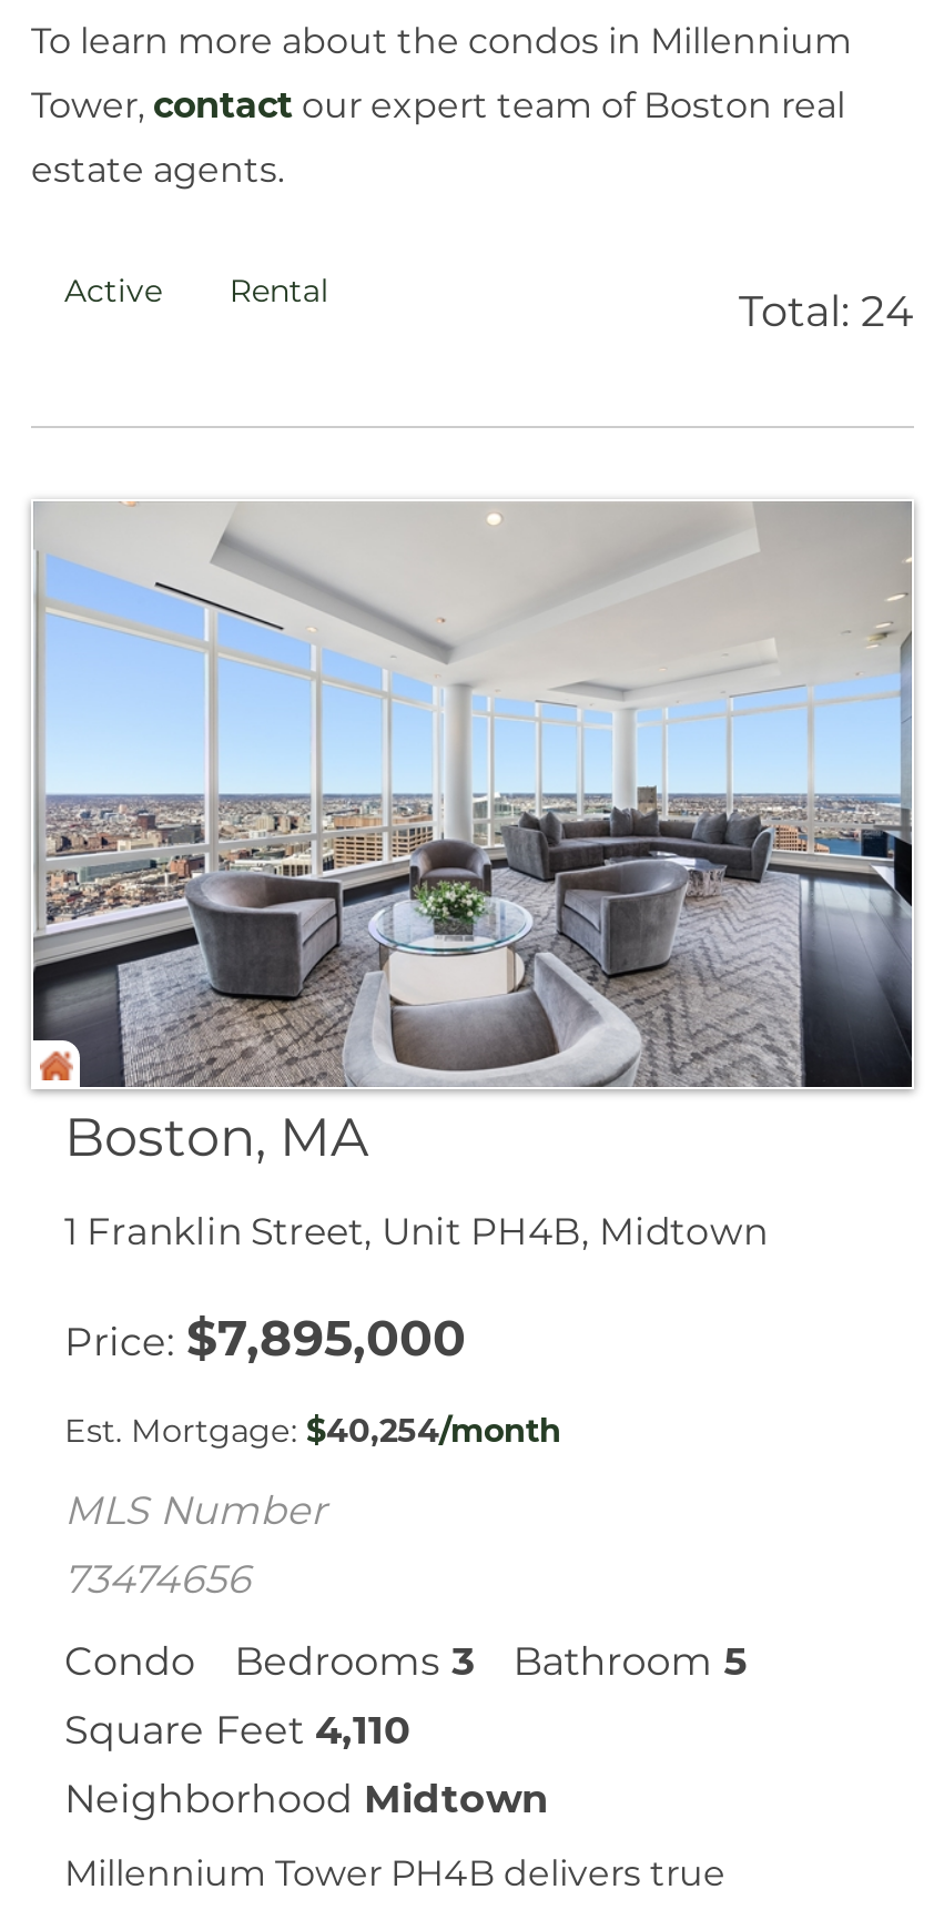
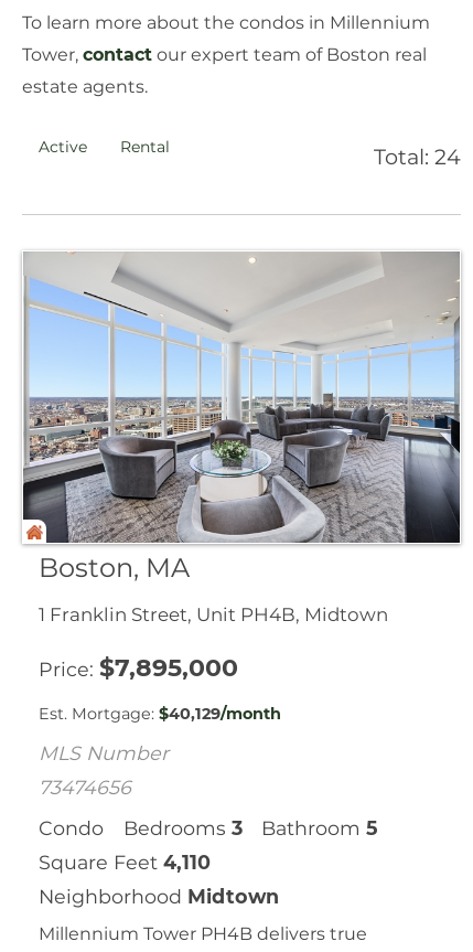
- Est. Mortgage: $40,254/month
+ Est. Mortgage: $40,129/month
